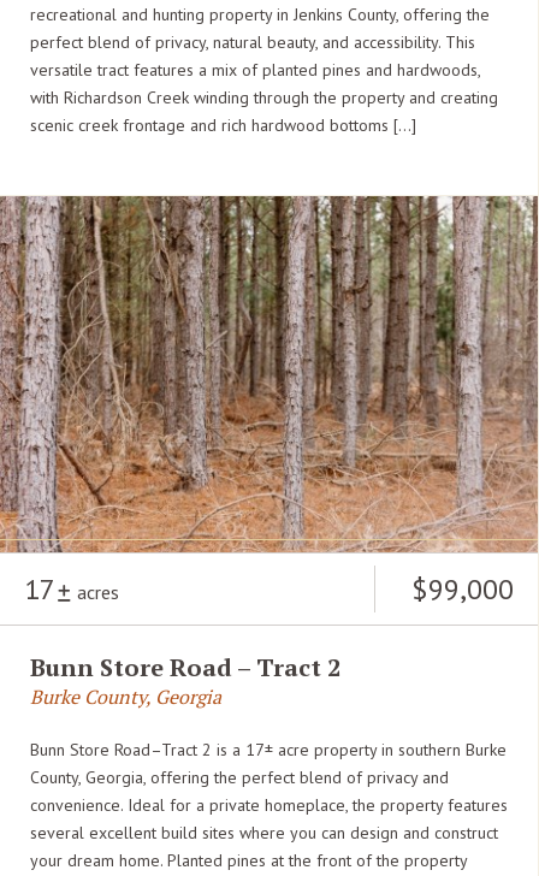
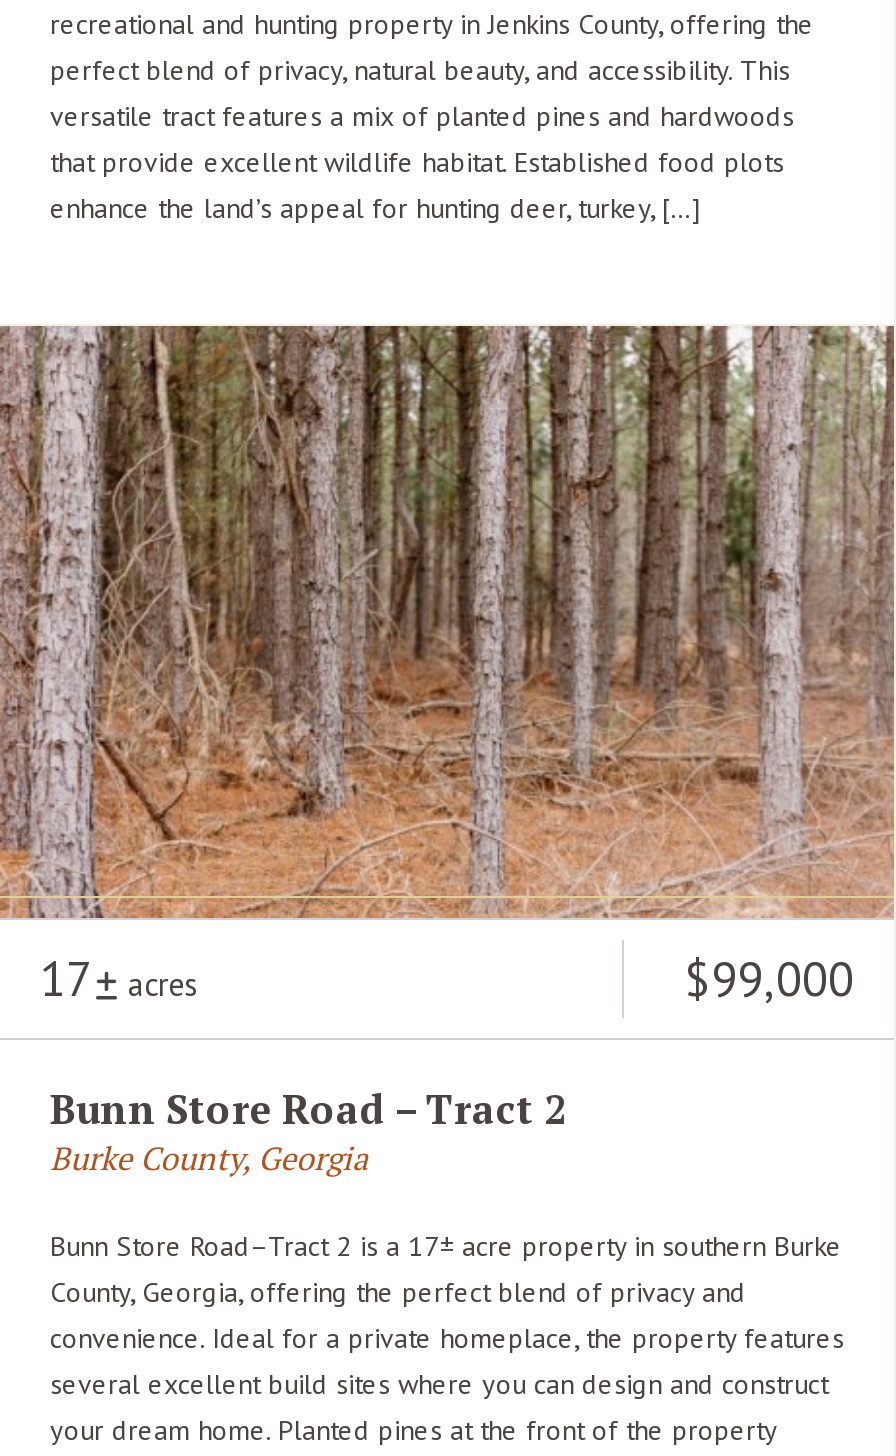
- versatile tract features a mix of planted pines and hardwoods,
- with Richardson Creek winding through the property and creating
- scenic creek frontage and rich hardwood bottoms […]
+ versatile tract features a mix of planted pines and hardwoods
+ that provide excellent wildlife habitat. Established food plots
+ enhance the land’s appeal for hunting deer, turkey, […]
